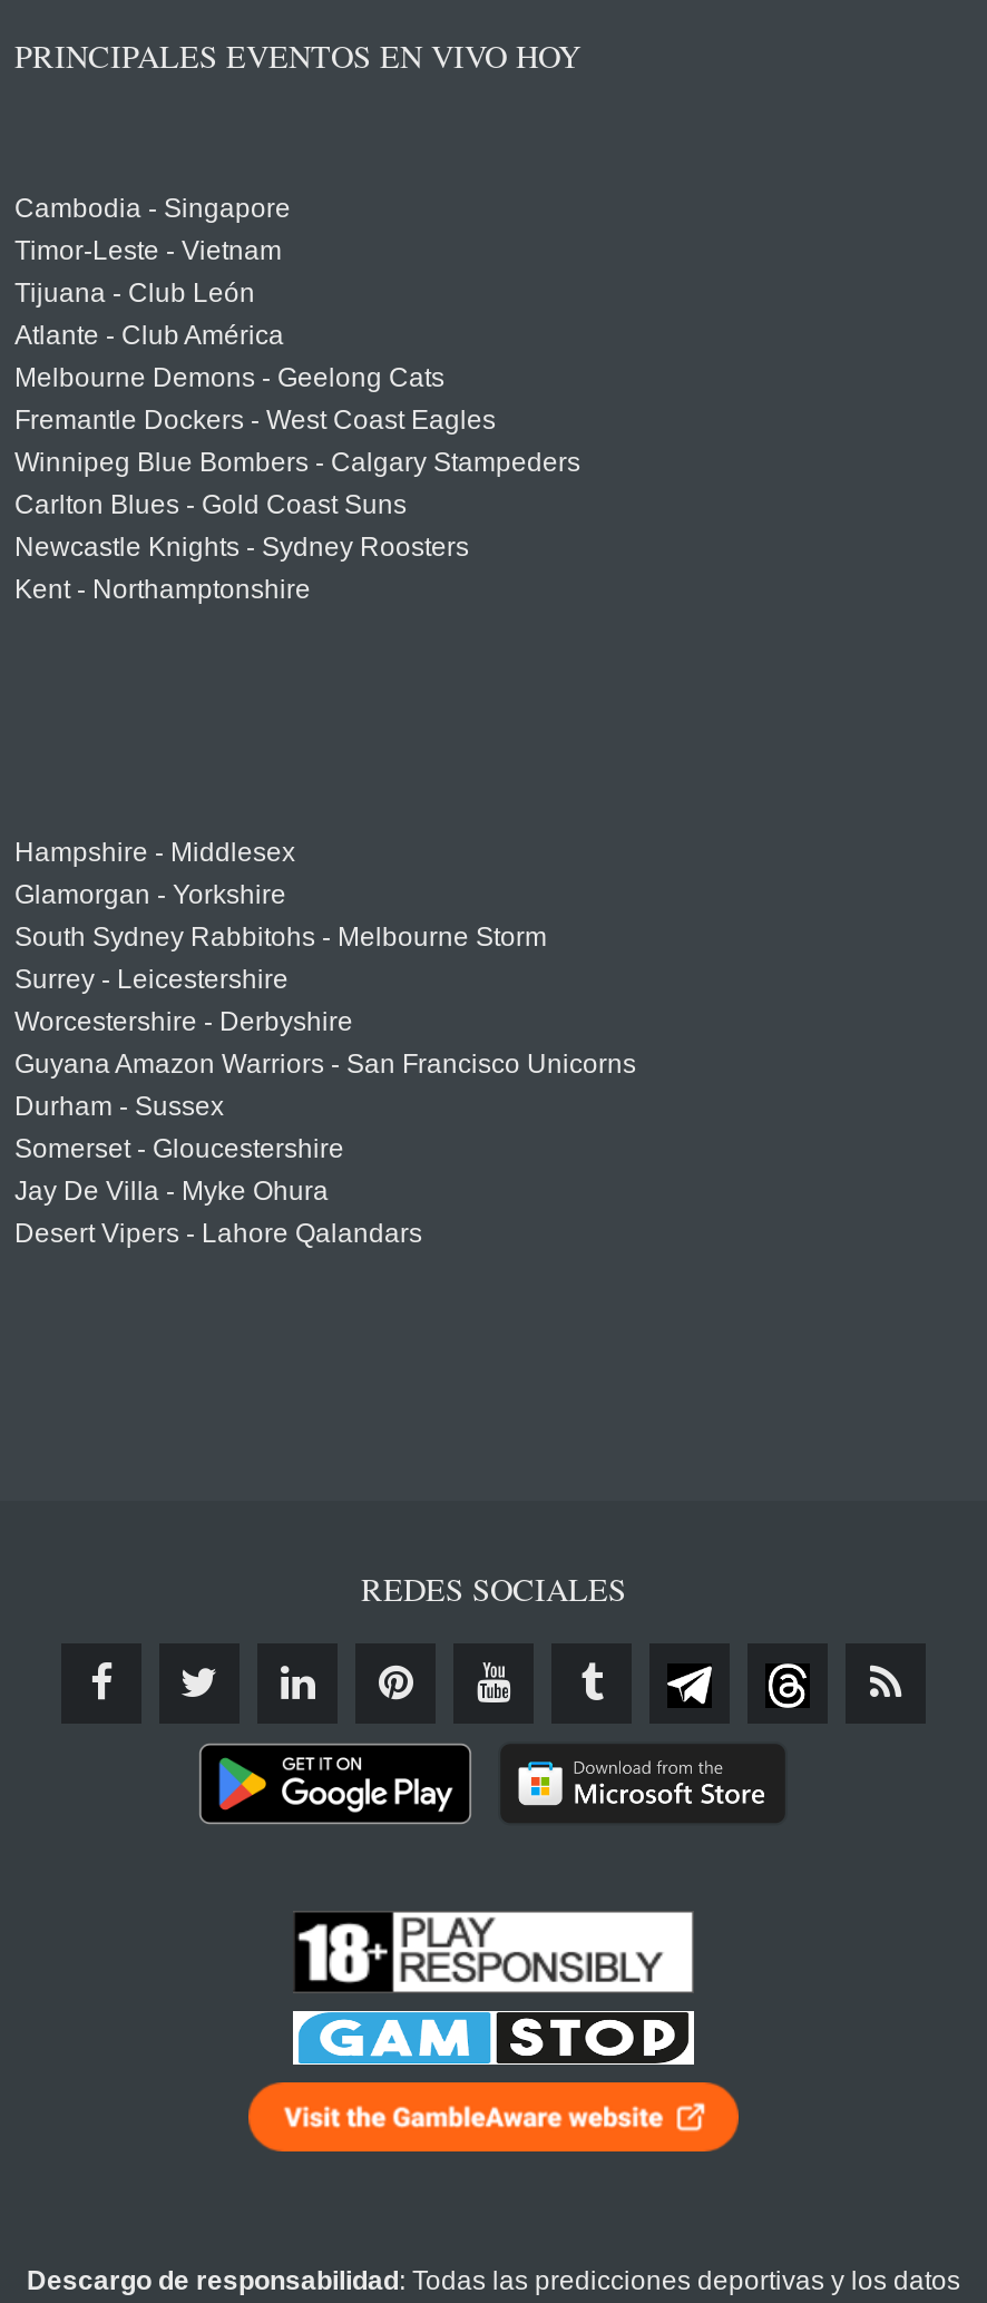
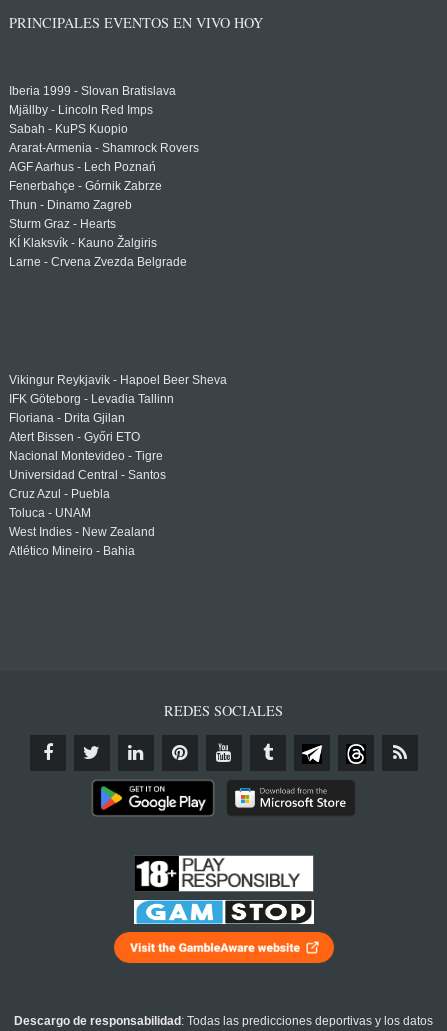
- Cambodia - Singapore
- Timor-Leste - Vietnam
- Tijuana - Club León
- Atlante - Club América
- Melbourne Demons - Geelong Cats
- Fremantle Dockers - West Coast Eagles
- Winnipeg Blue Bombers - Calgary Stampeders
- Carlton Blues - Gold Coast Suns
- Newcastle Knights - Sydney Roosters
- Kent - Northamptonshire
+ Iberia 1999 - Slovan Bratislava
+ Mjällby - Lincoln Red Imps
+ Sabah - KuPS Kuopio
+ Ararat-Armenia - Shamrock Rovers
+ AGF Aarhus - Lech Poznań
+ Fenerbahçe - Górnik Zabrze
+ Thun - Dinamo Zagreb
+ Sturm Graz - Hearts
+ KÍ Klaksvík - Kauno Žalgiris
+ Larne - Crvena Zvezda Belgrade

- Hampshire - Middlesex
- Glamorgan - Yorkshire
- South Sydney Rabbitohs - Melbourne Storm
- Surrey - Leicestershire
- Worcestershire - Derbyshire
- Guyana Amazon Warriors - San Francisco Unicorns
- Durham - Sussex
- Somerset - Gloucestershire
- Jay De Villa - Myke Ohura
- Desert Vipers - Lahore Qalandars
+ Vikingur Reykjavik - Hapoel Beer Sheva
+ IFK Göteborg - Levadia Tallinn
+ Floriana - Drita Gjilan
+ Atert Bissen - Győri ETO
+ Nacional Montevideo - Tigre
+ Universidad Central - Santos
+ Cruz Azul - Puebla
+ Toluca - UNAM
+ West Indies - New Zealand
+ Atlético Mineiro - Bahia
